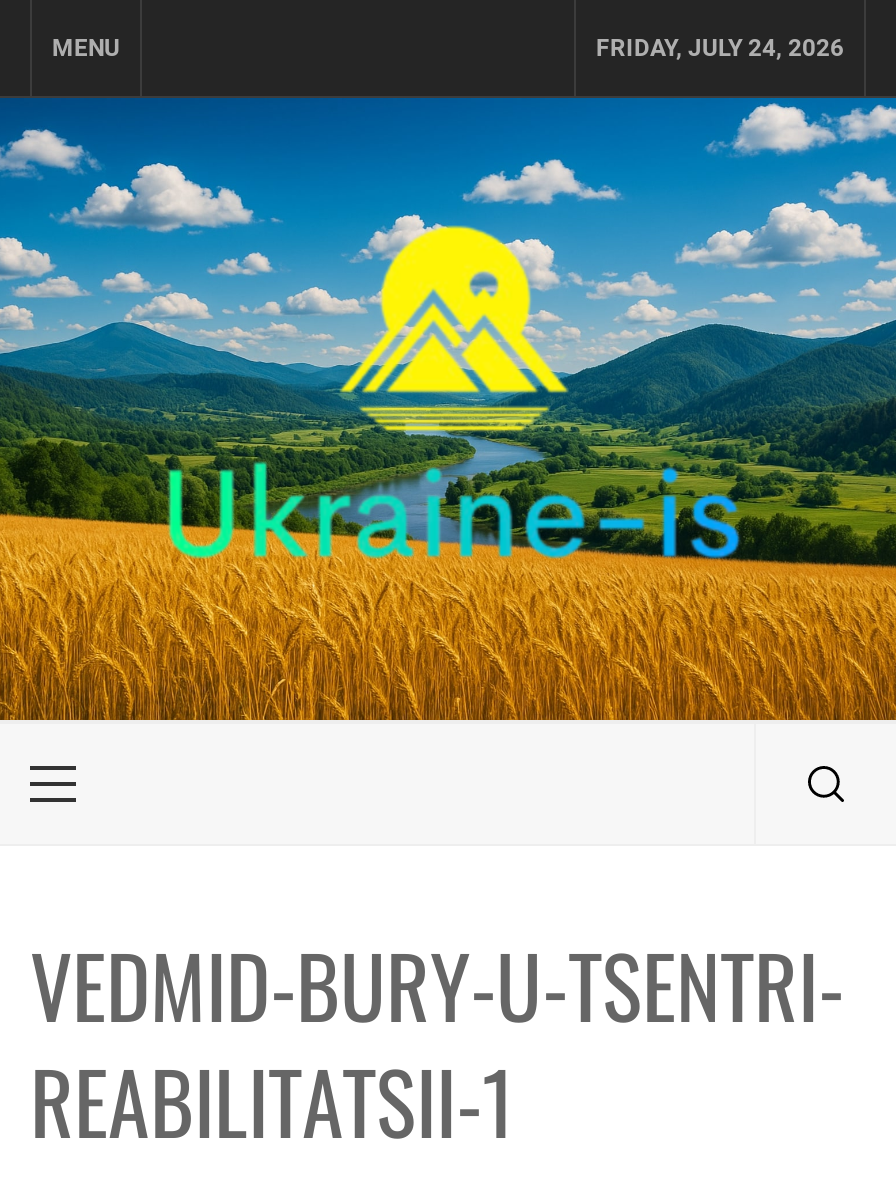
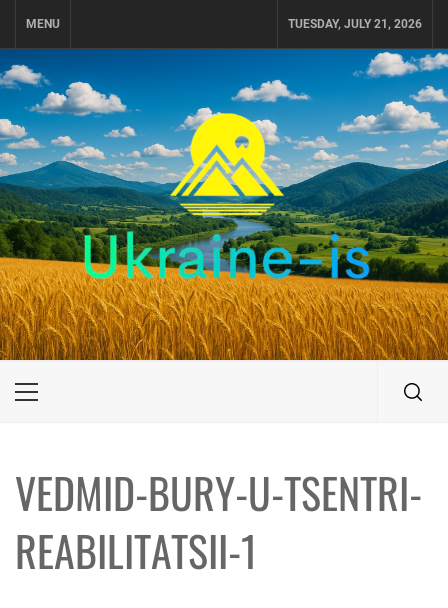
- FRIDAY, JULY 24, 2026
+ TUESDAY, JULY 21, 2026
